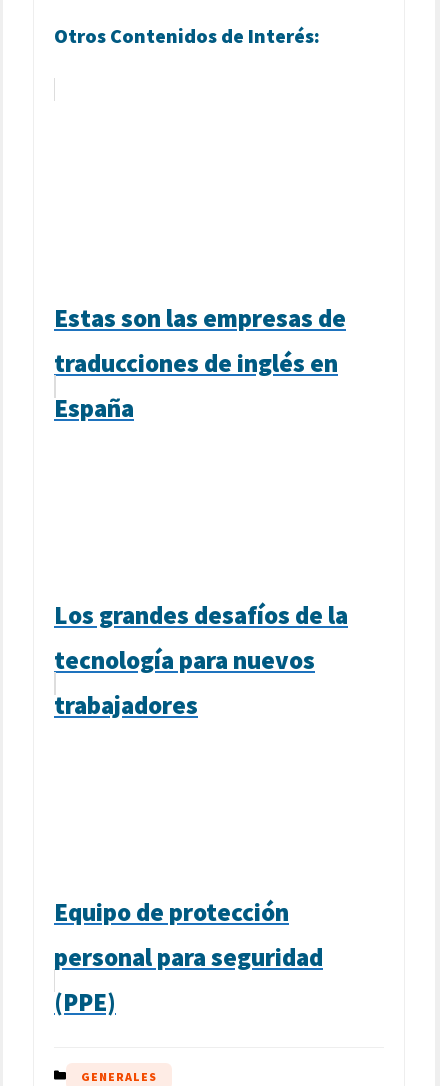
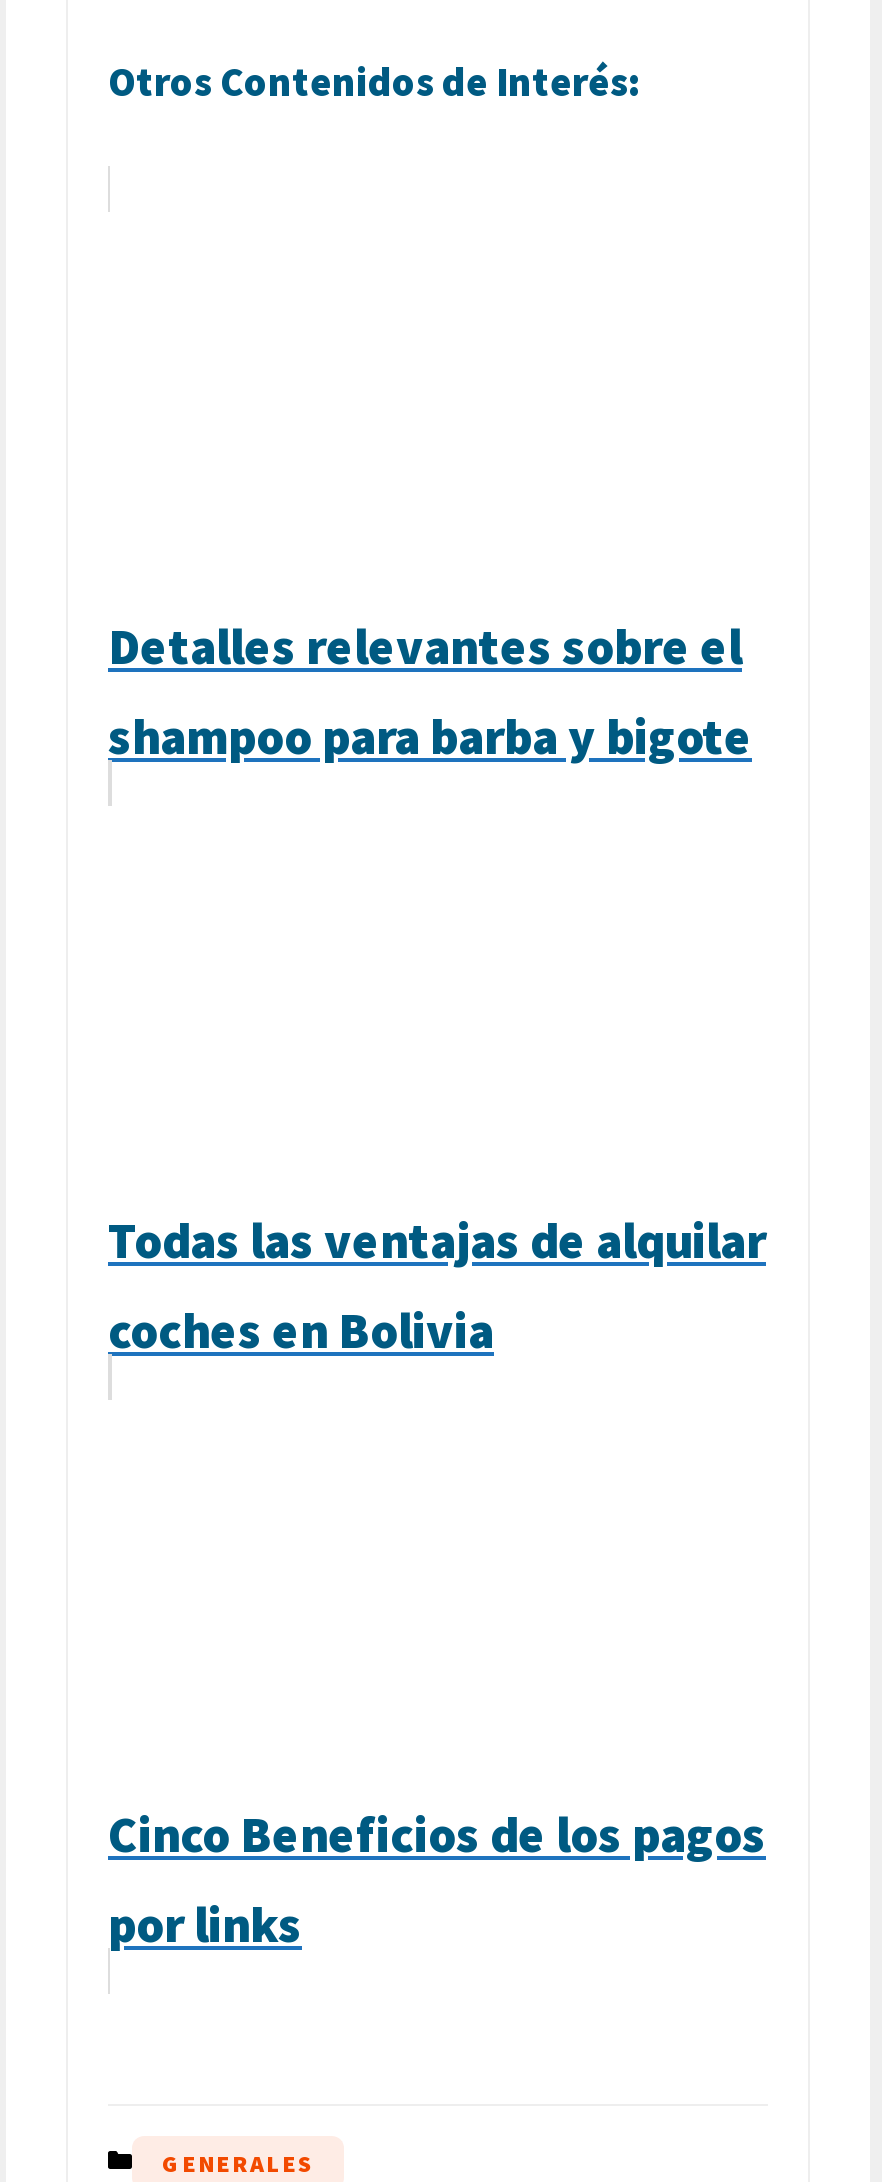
- Estas son las empresas de
- traducciones de inglés en
- España
+ Detalles relevantes sobre el
+ shampoo para barba y bigote

- Los grandes desafíos de la
- tecnología para nuevos
- trabajadores
+ Todas las ventajas de alquilar
+ coches en Bolivia

- Equipo de protección
- personal para seguridad
- (PPE)
+ Cinco Beneficios de los pagos
+ por links
